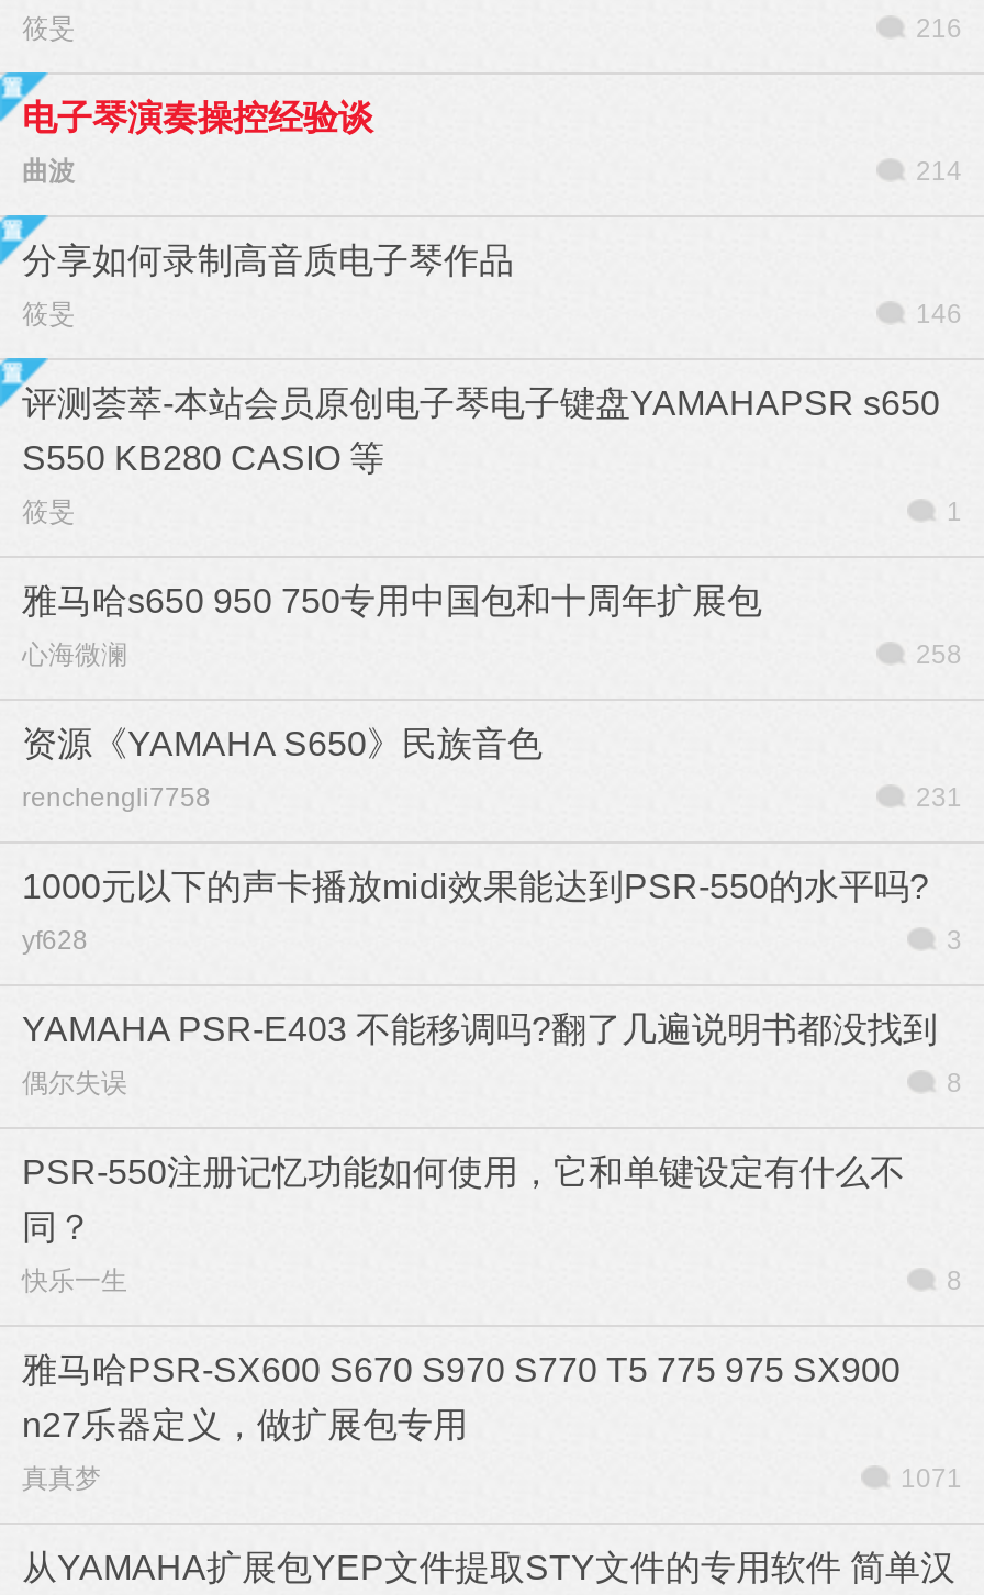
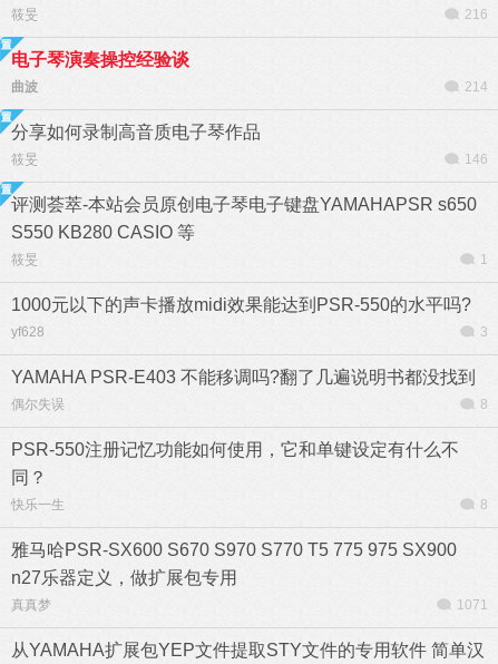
- 雅马哈s650 950 750专用中国包和十周年扩展包
- 心海微澜
- 258
- 资源《YAMAHA S650》民族音色
- renchengli7758
- 231
